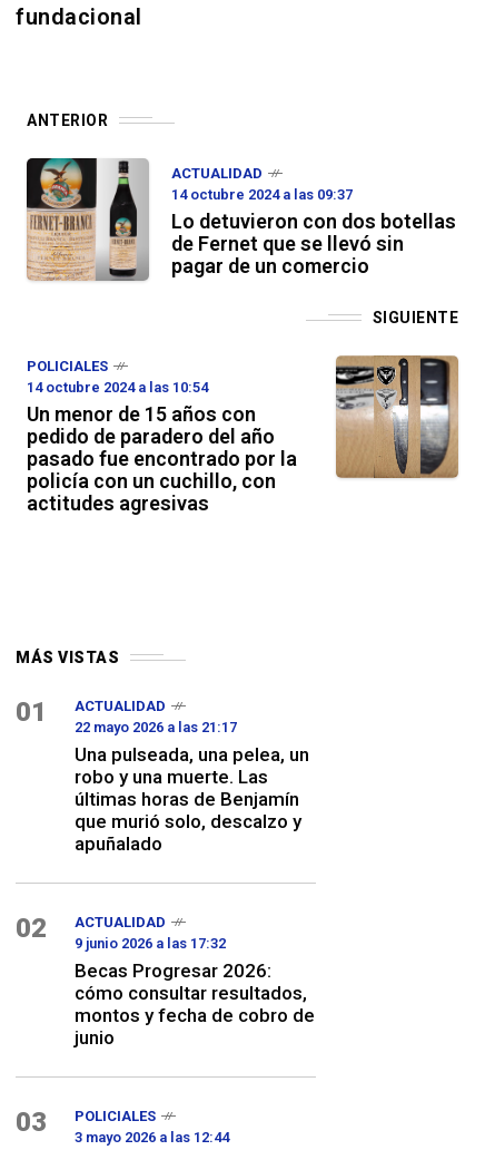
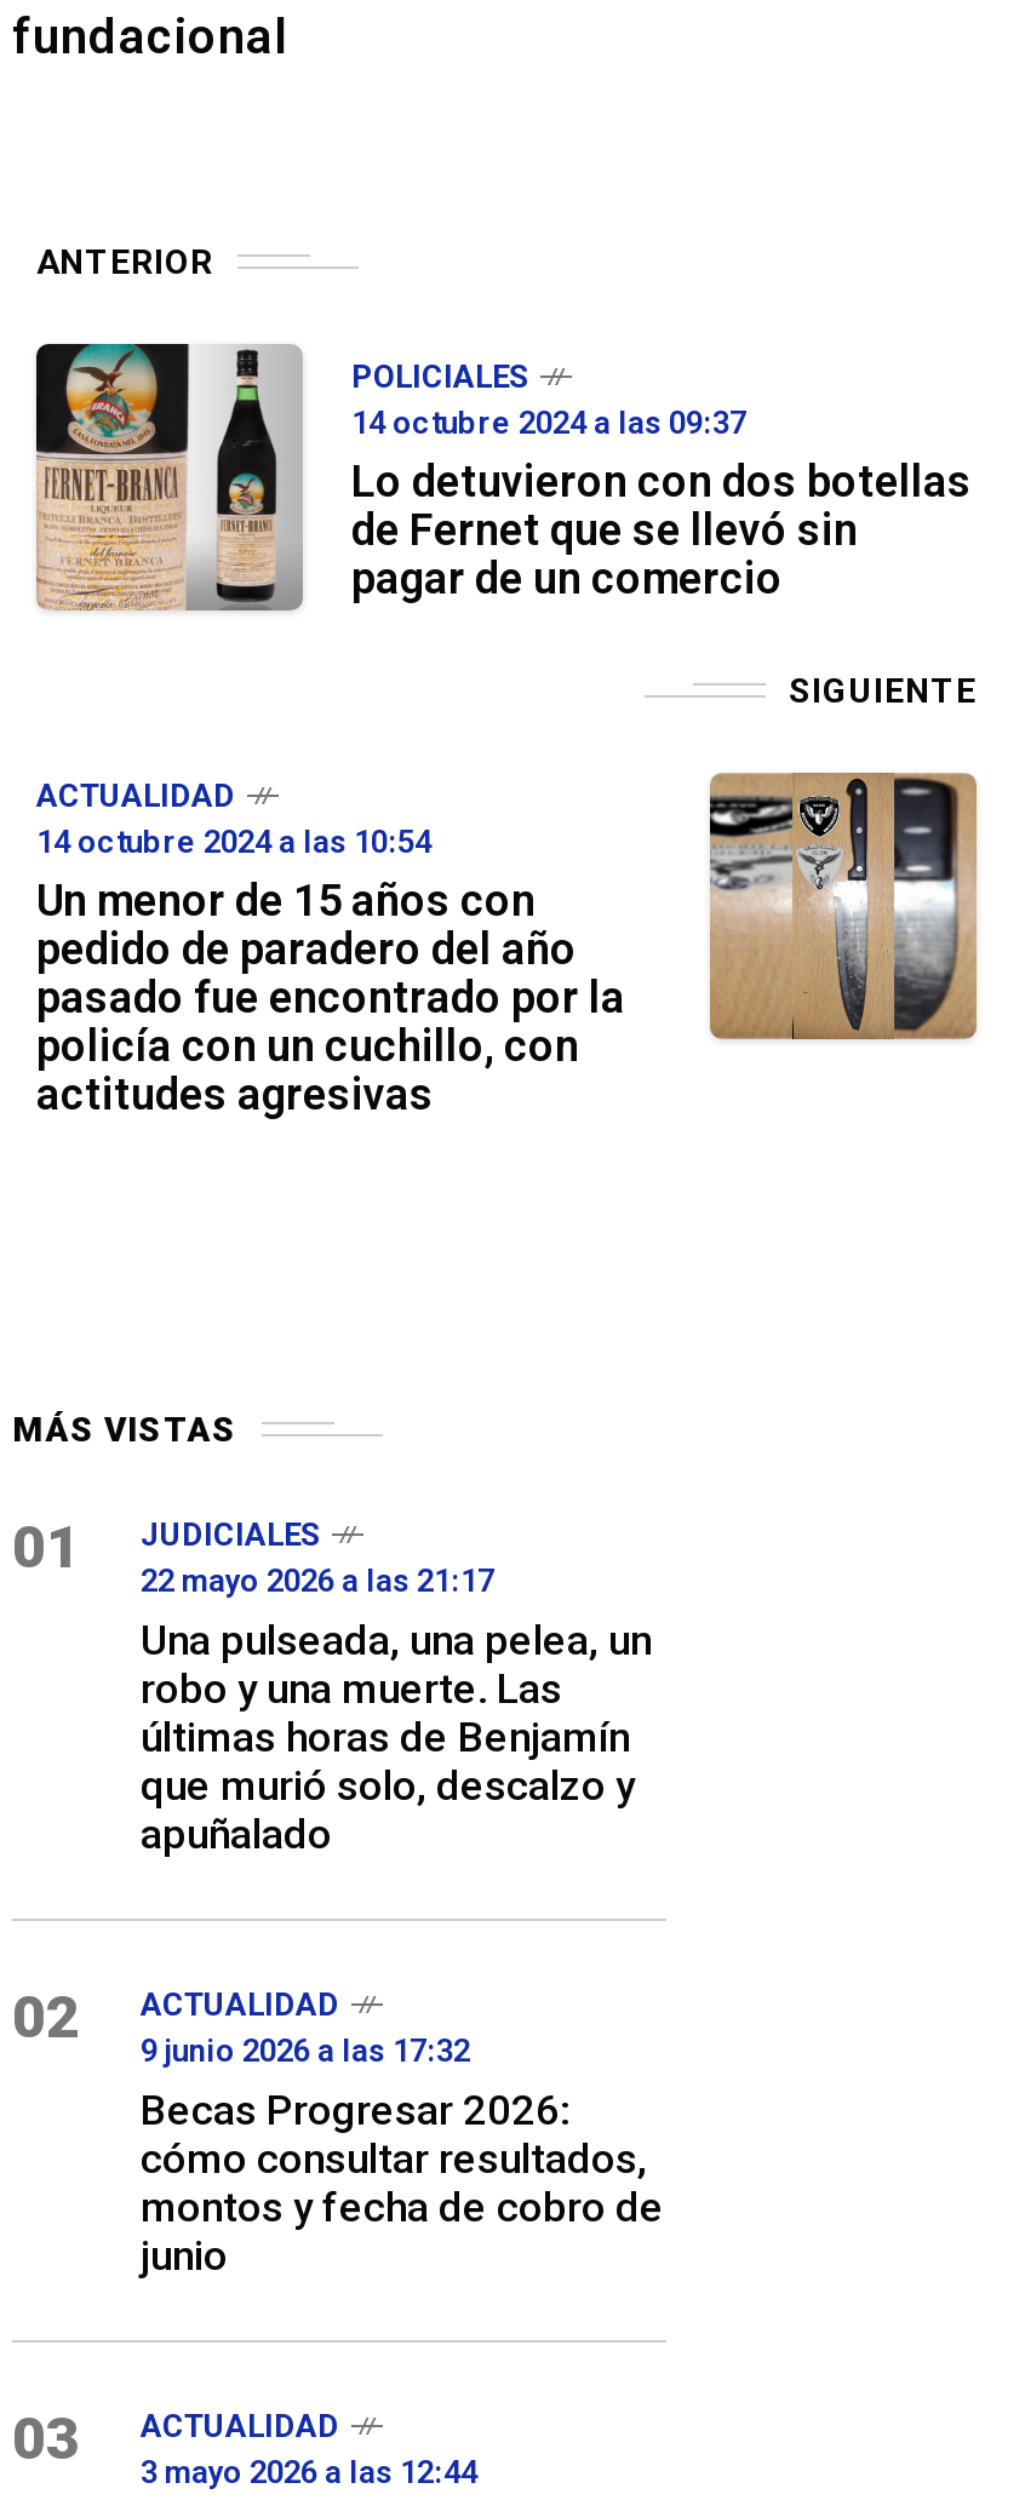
- ACTUALIDAD
+ POLICIALES

- POLICIALES
+ ACTUALIDAD

- ACTUALIDAD
+ JUDICIALES

- POLICIALES
+ ACTUALIDAD
